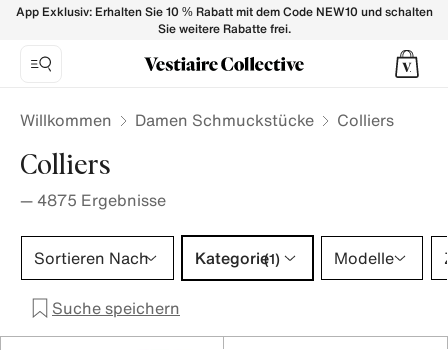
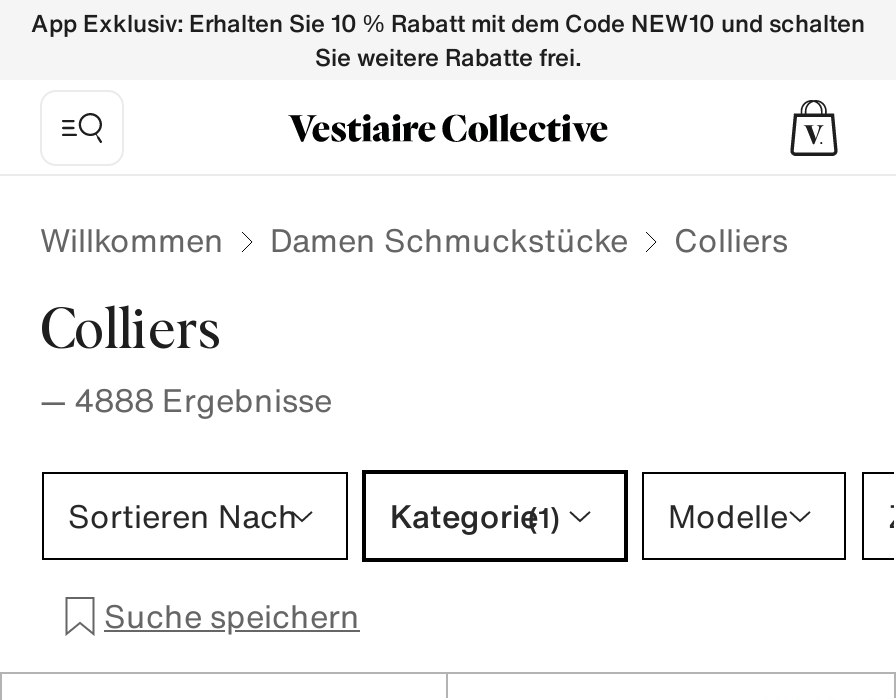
- — 4875 Ergebnisse
+ — 4888 Ergebnisse
